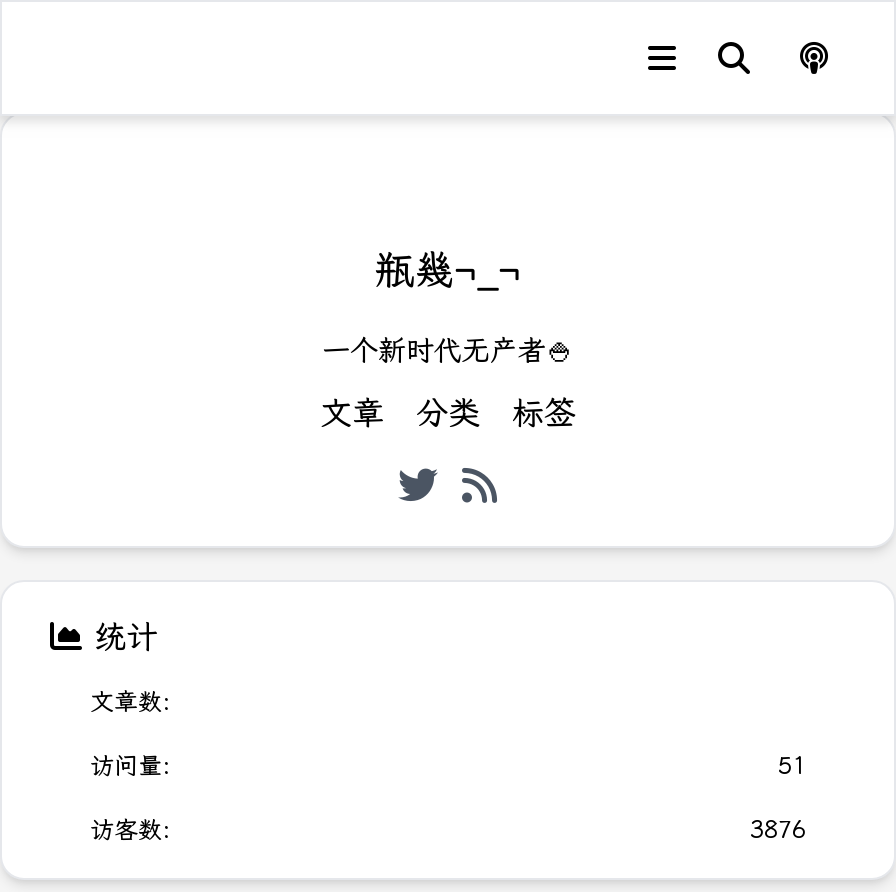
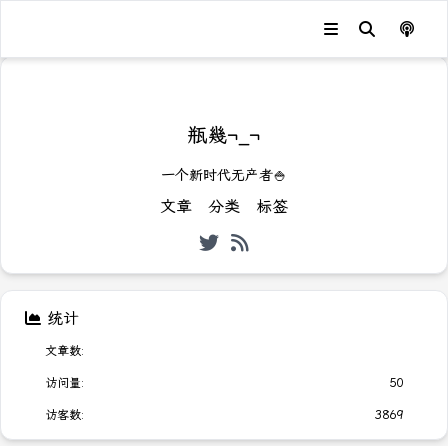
- 51
+ 50

- 3876
+ 3869
